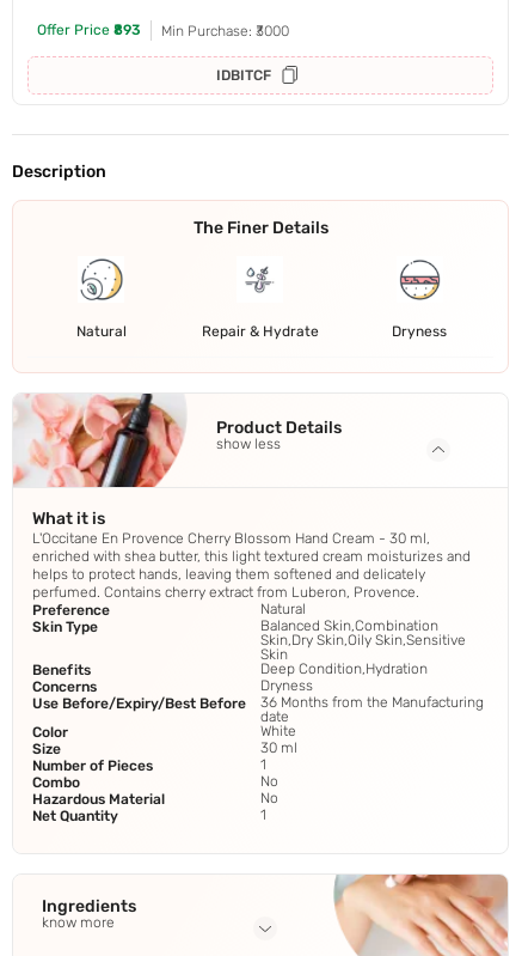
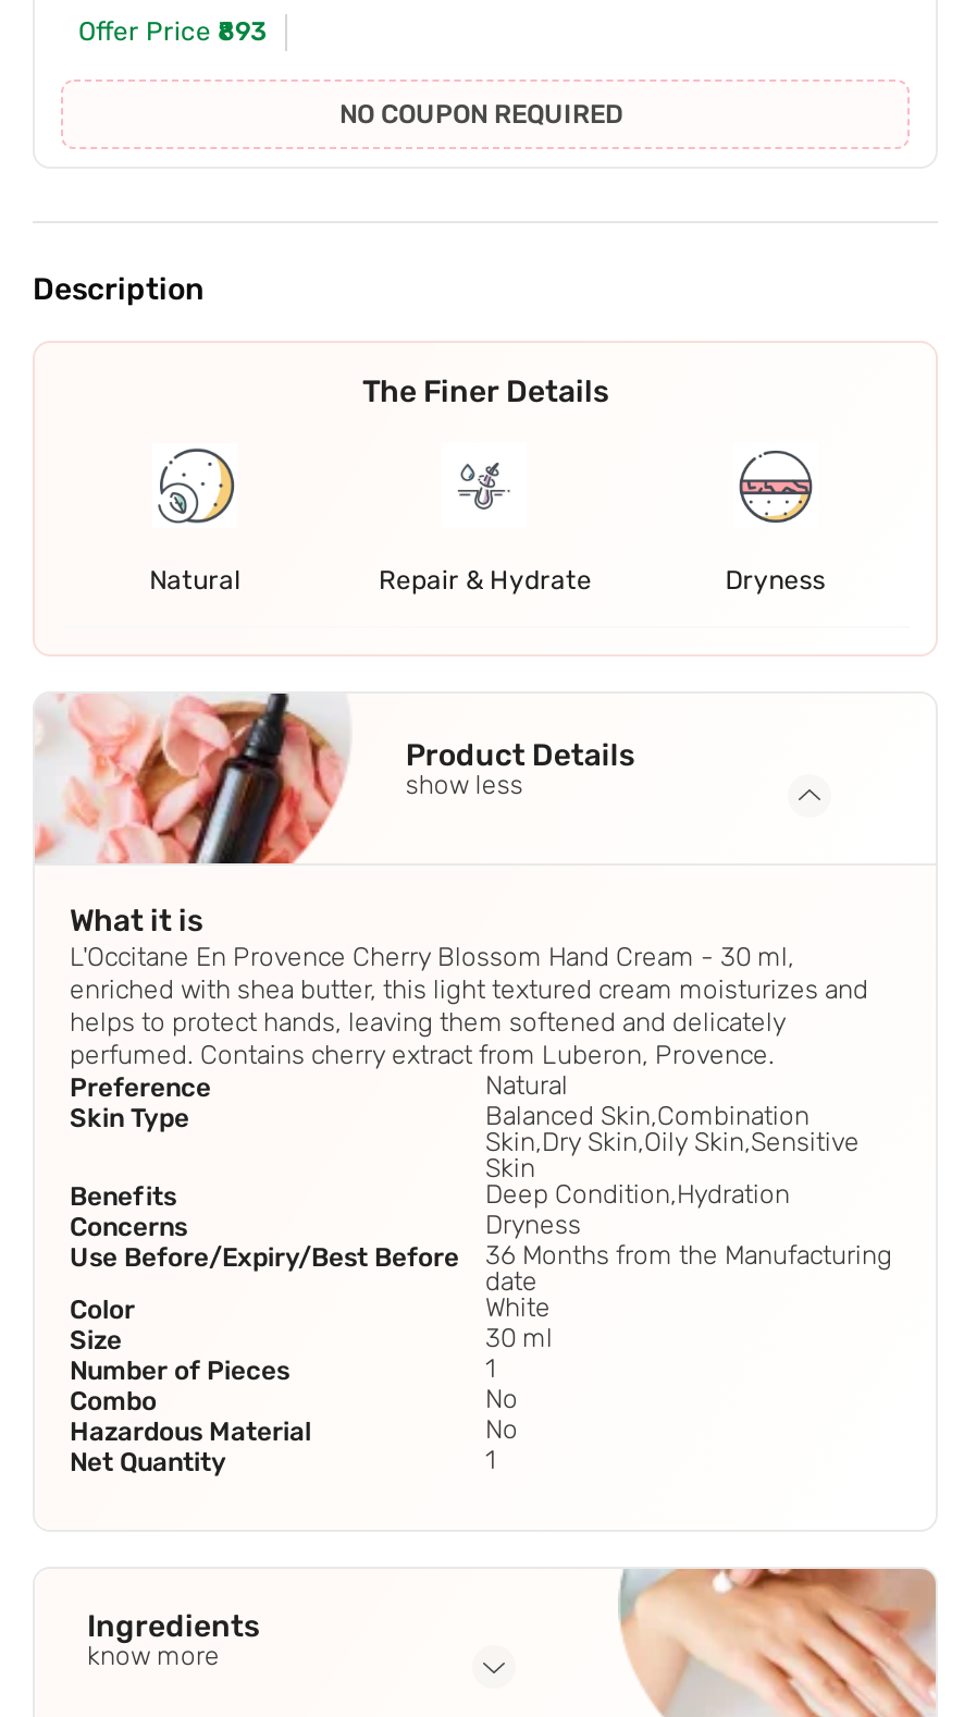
- Min Purchase: ₹3000
- IDBITCF
+ NO COUPON REQUIRED
